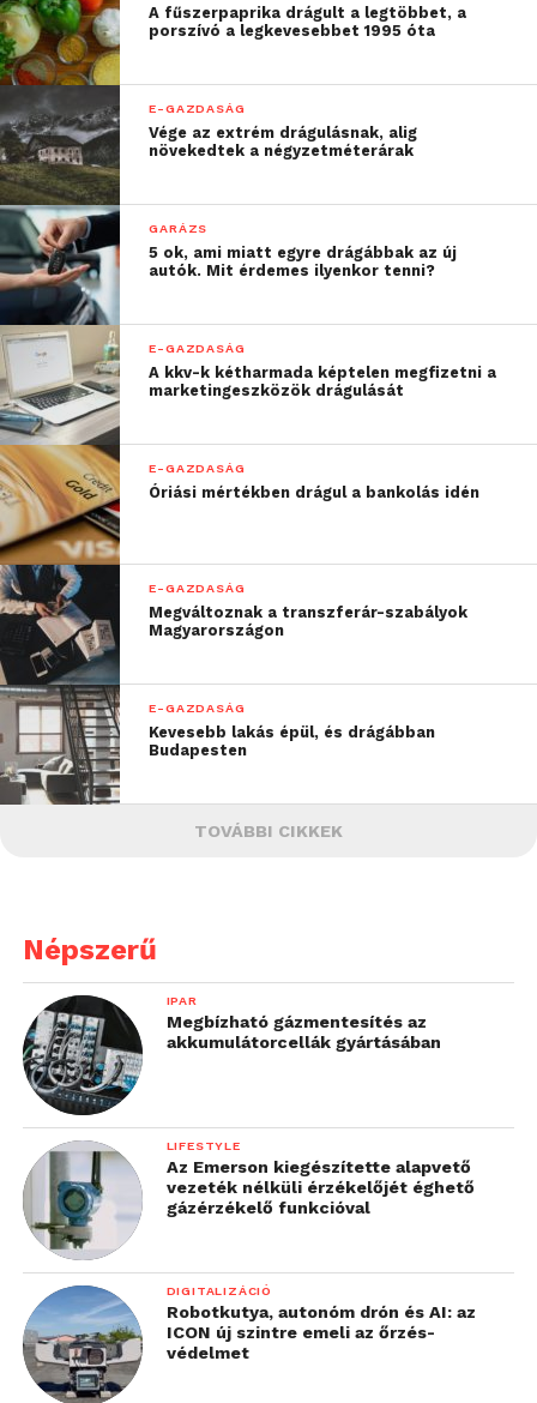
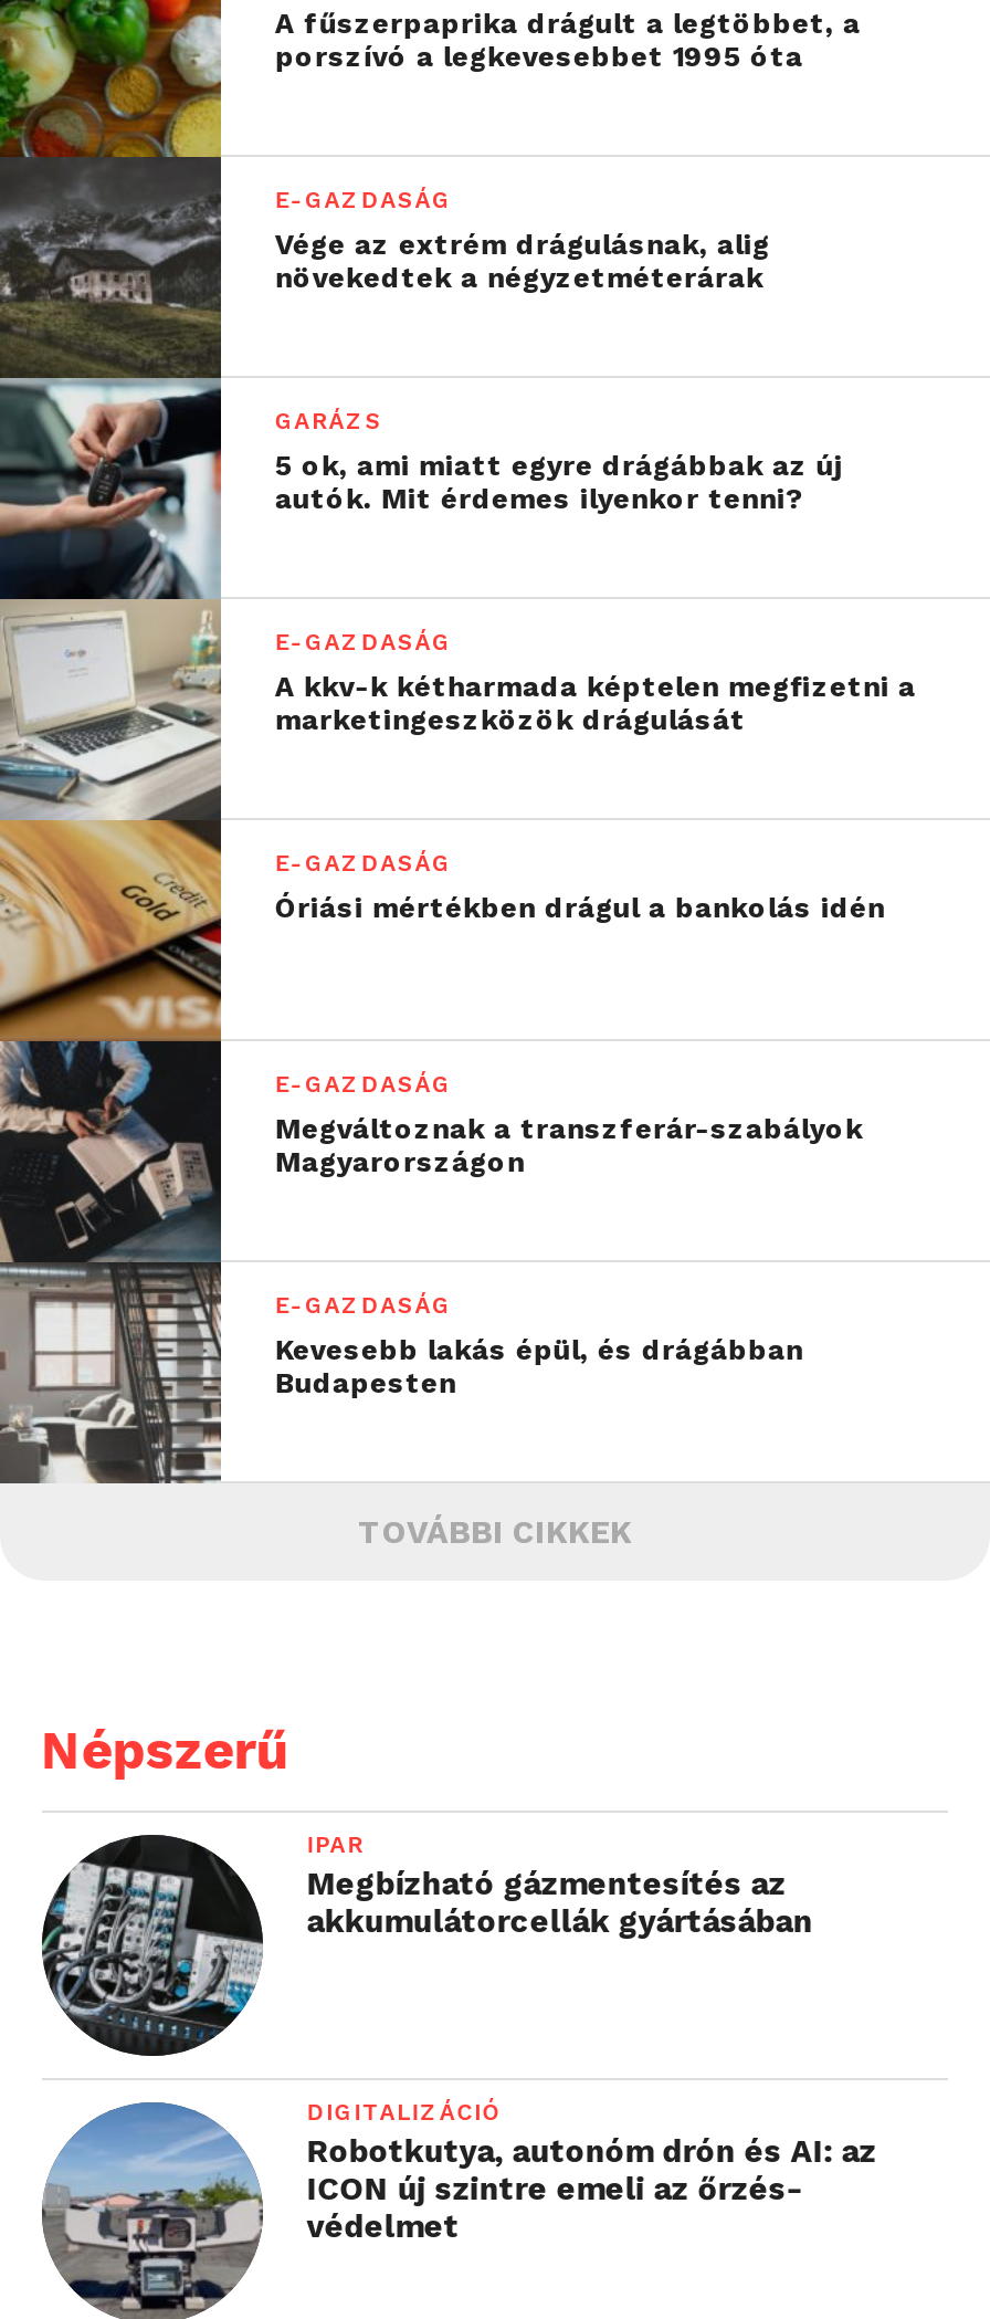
- [image]
- LIFESTYLE
- Az Emerson kiegészítette alapvető
- vezeték nélküli érzékelőjét éghető
- gázérzékelő funkcióval
